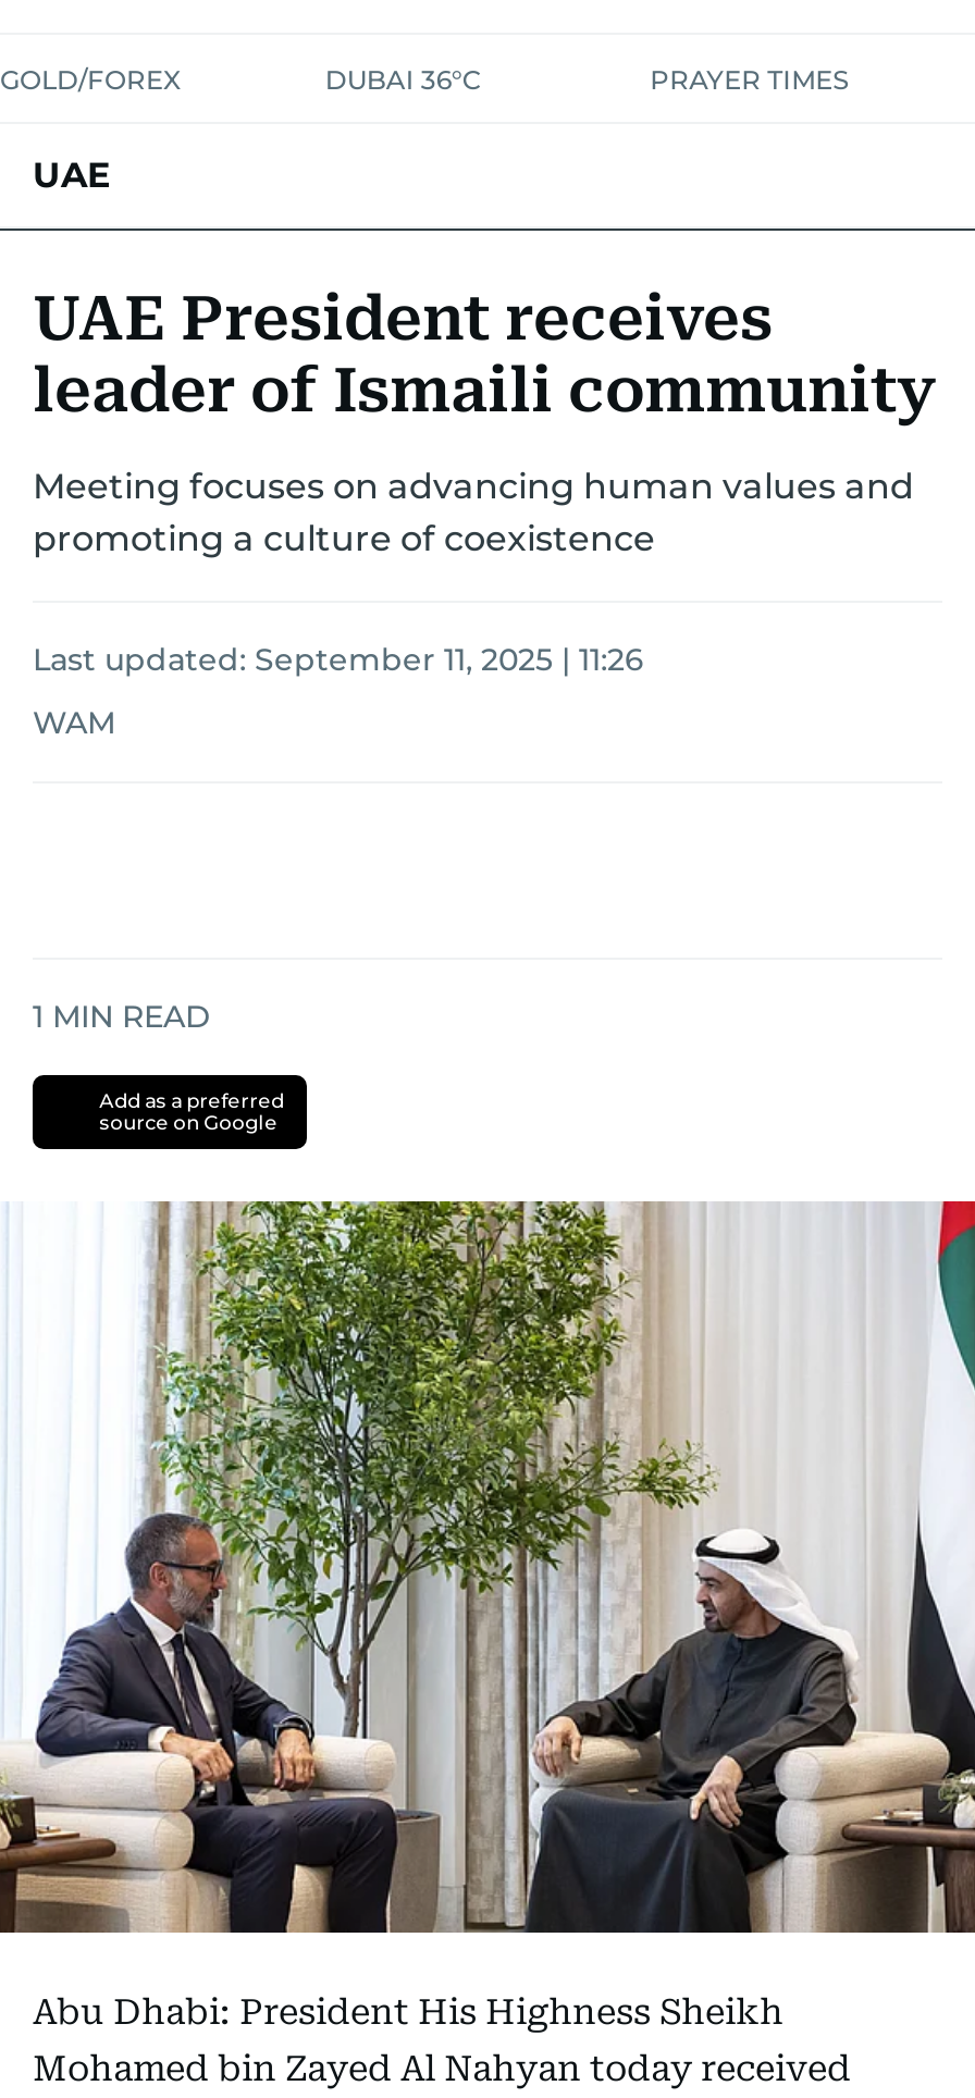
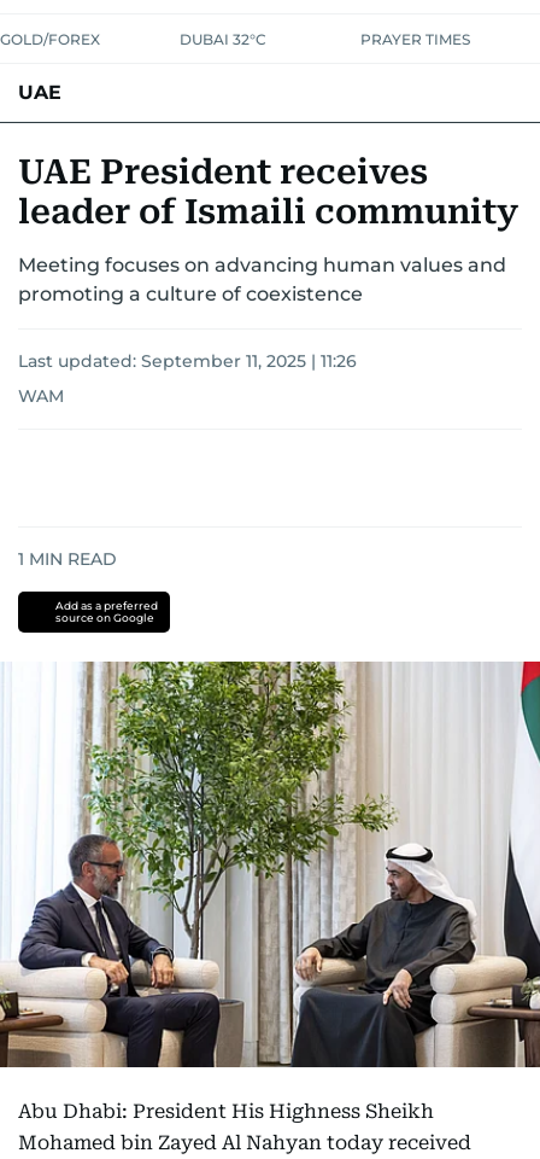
- DUBAI 36°C
+ DUBAI 32°C
